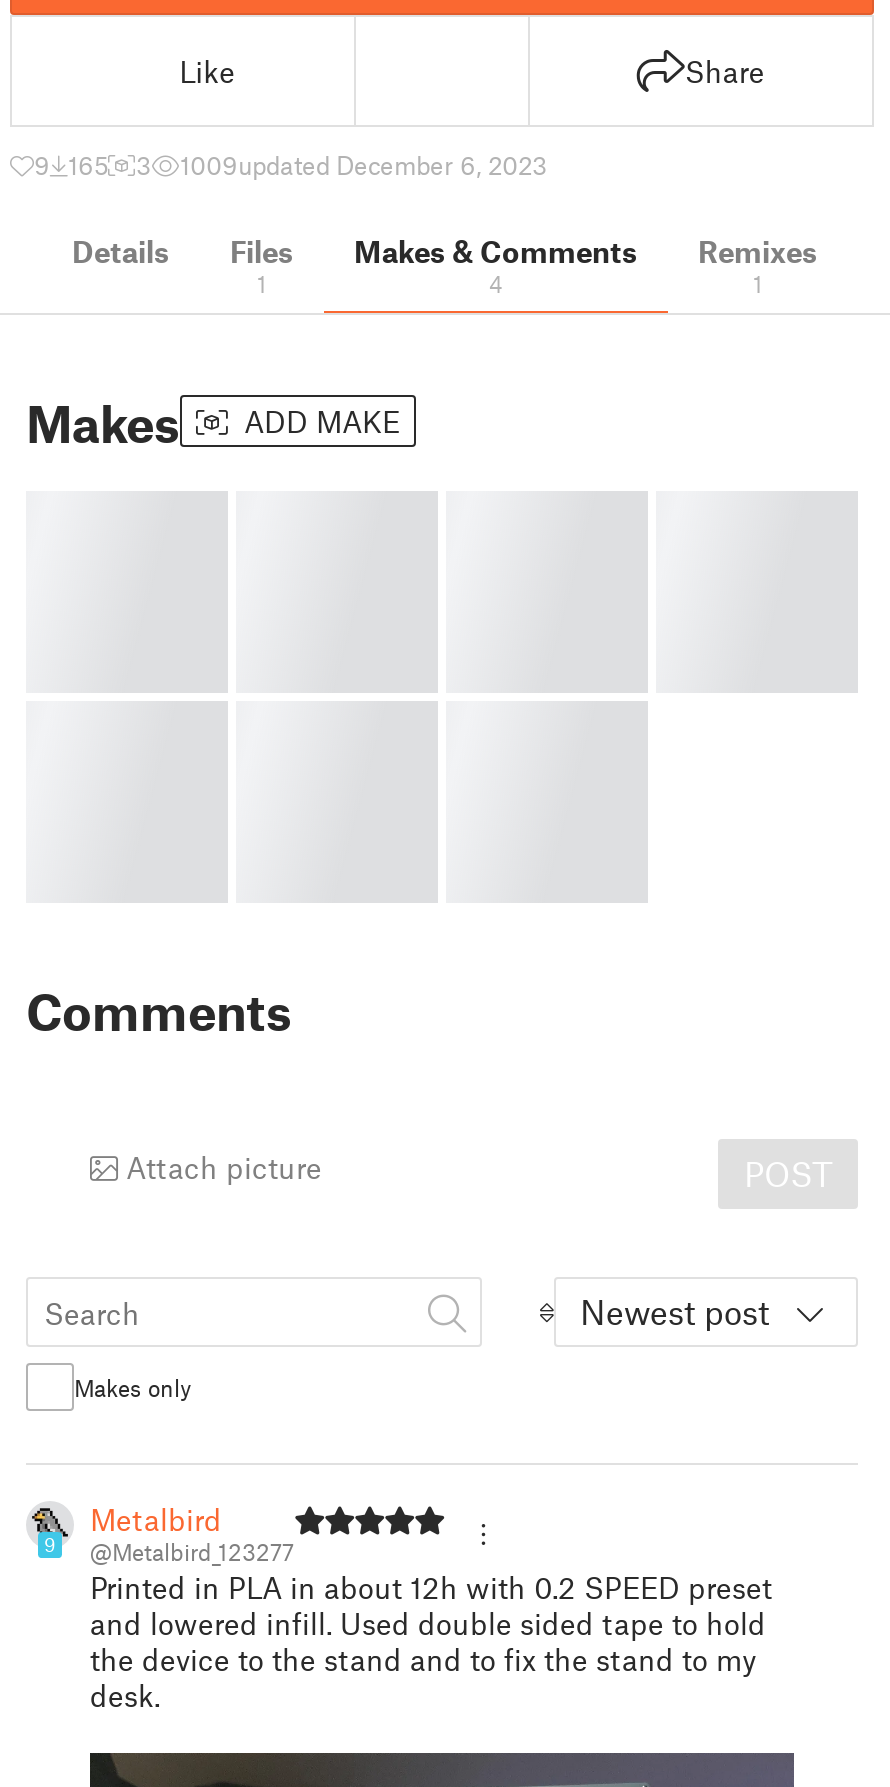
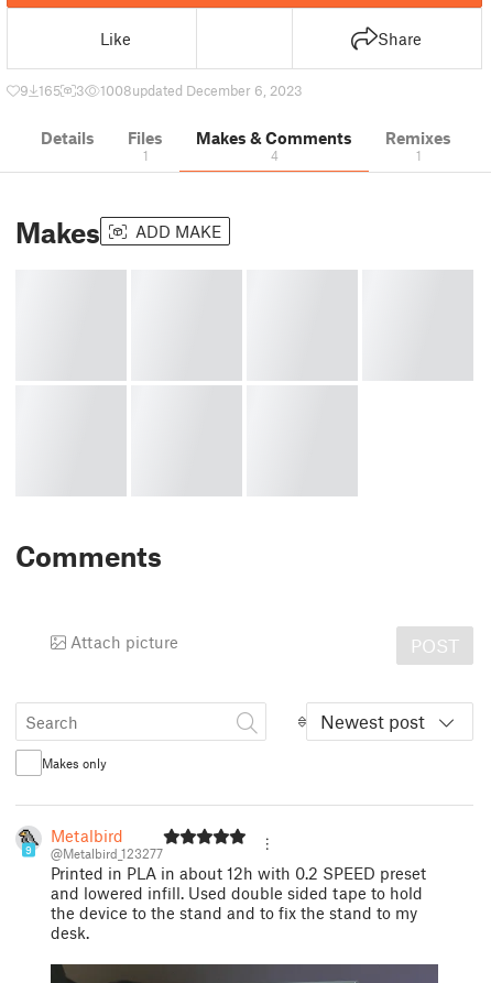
- 1009updated December 6, 2023
+ 1008updated December 6, 2023
